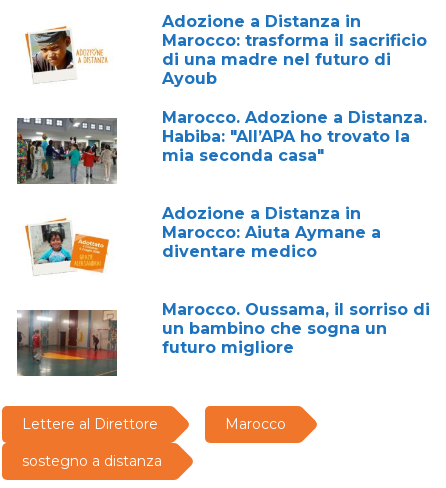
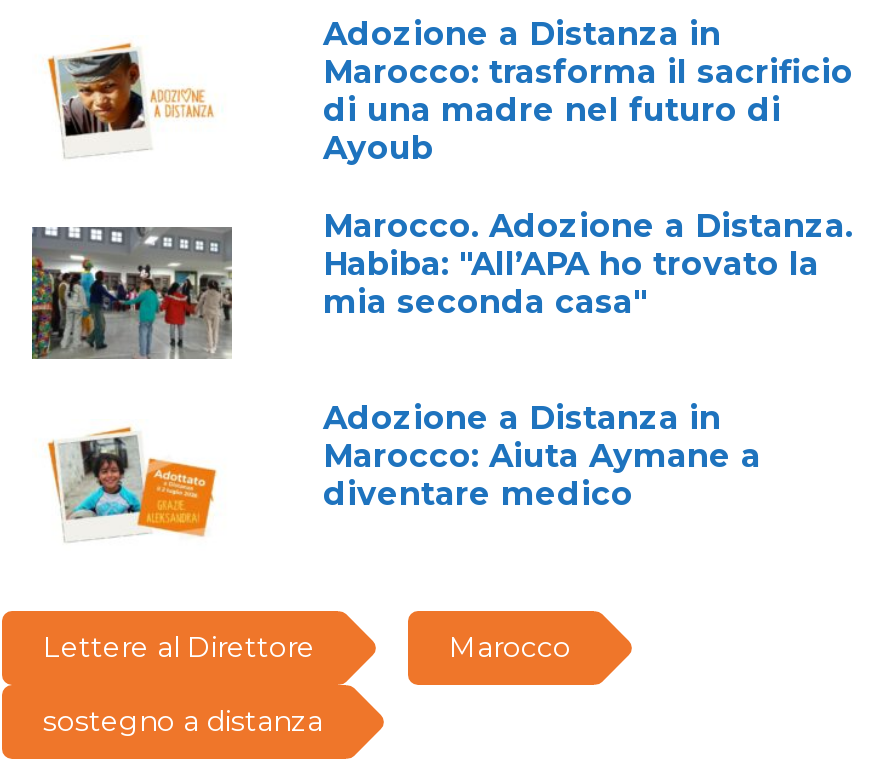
- Marocco. Oussama, il sorriso di
- un bambino che sogna un
- futuro migliore

- [image]
